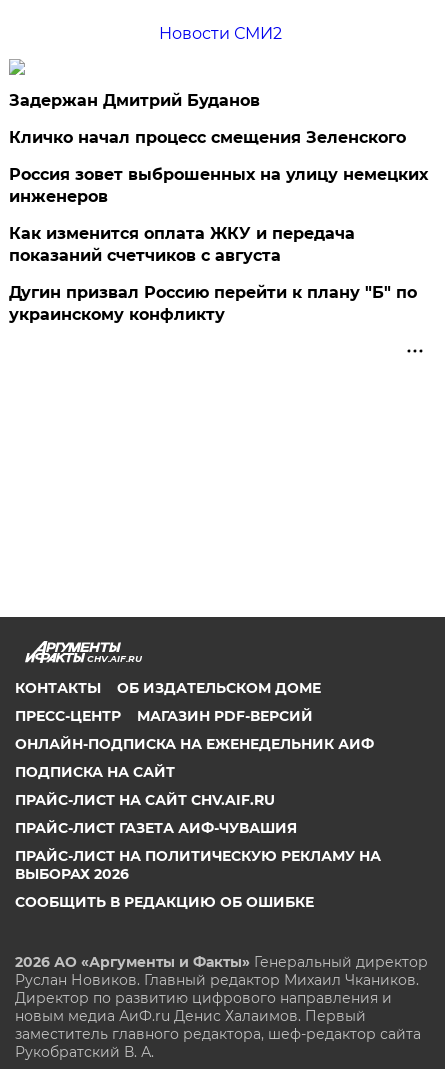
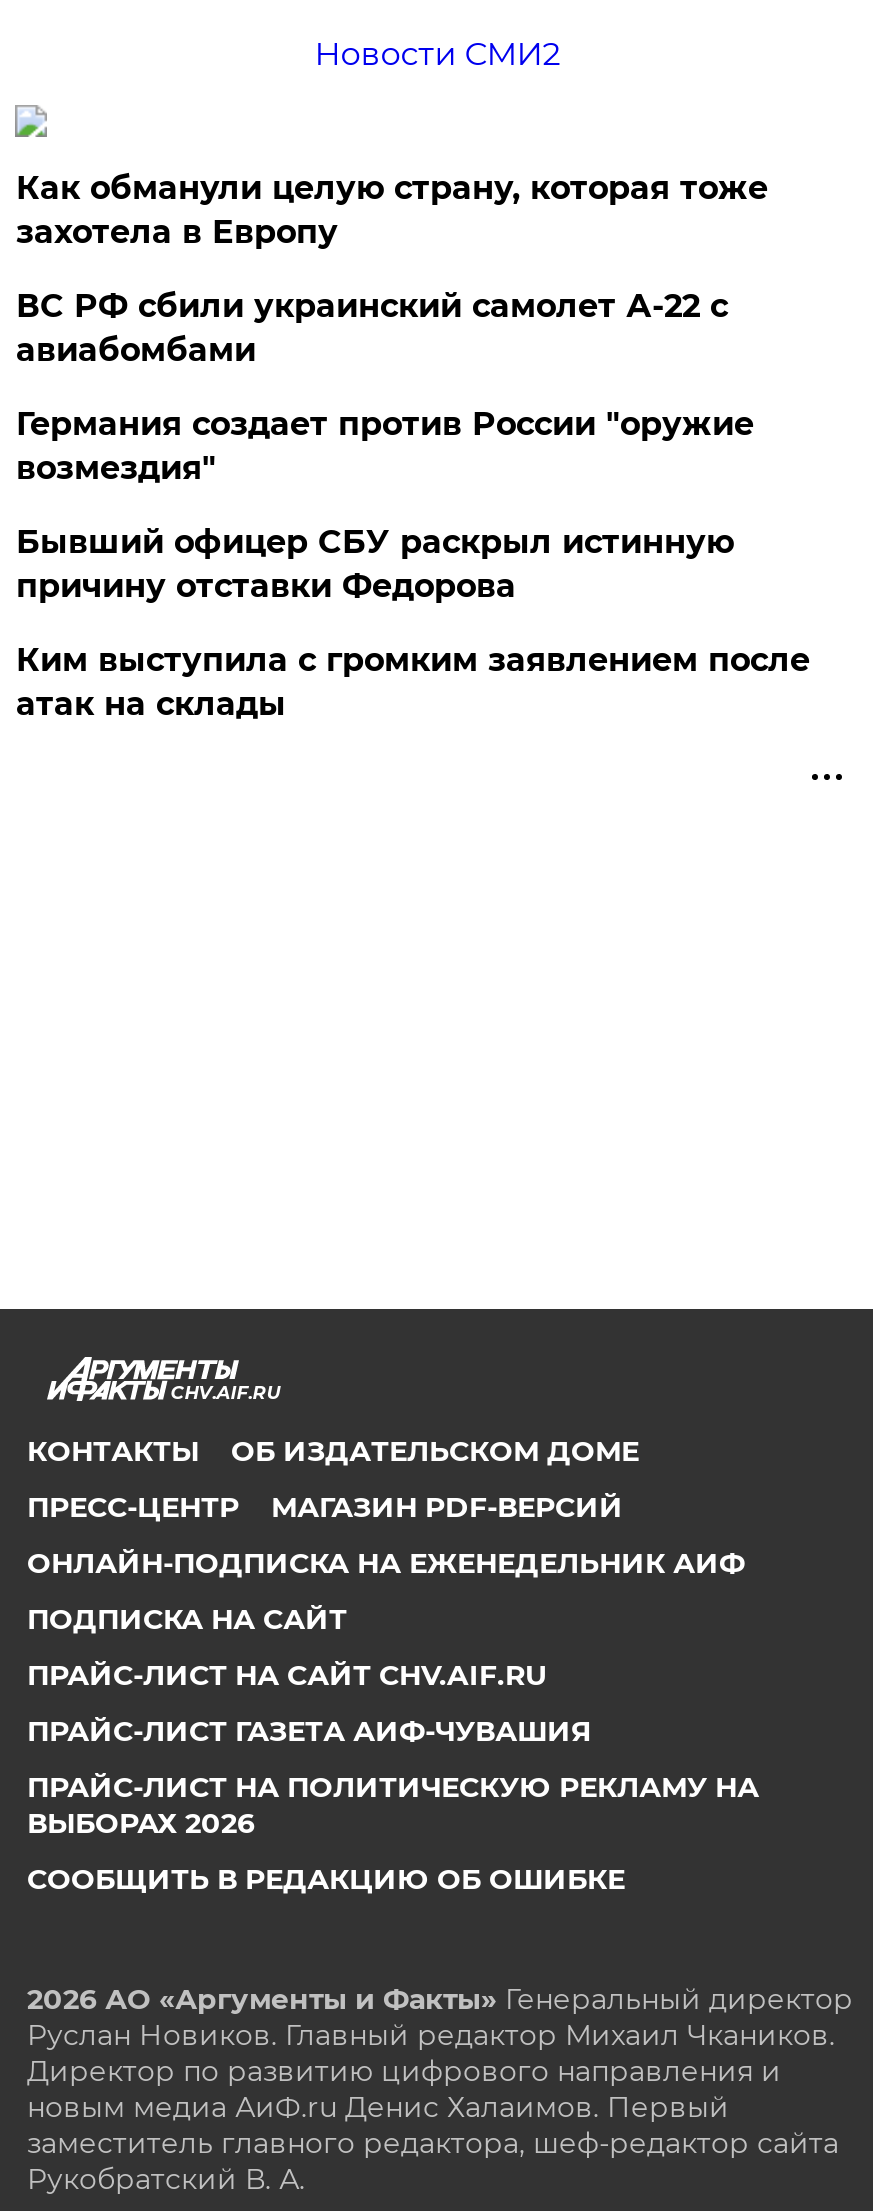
- Задержан Дмитрий Буданов
+ Как обманули целую страну, которая тоже
+ захотела в Европу

- Кличко начал процесс смещения Зеленского
+ ВС РФ сбили украинский самолет А-22 с
+ авиабомбами

- Россия зовет выброшенных на улицу немецких
- инженеров
+ Германия создает против России "оружие
+ возмездия"

- Как изменится оплата ЖКУ и передача
- показаний счетчиков с августа
+ Бывший офицер СБУ раскрыл истинную
+ причину отставки Федорова

- Дугин призвал Россию перейти к плану "Б" по
- украинскому конфликту
+ Ким выступила с громким заявлением после
+ атак на склады
